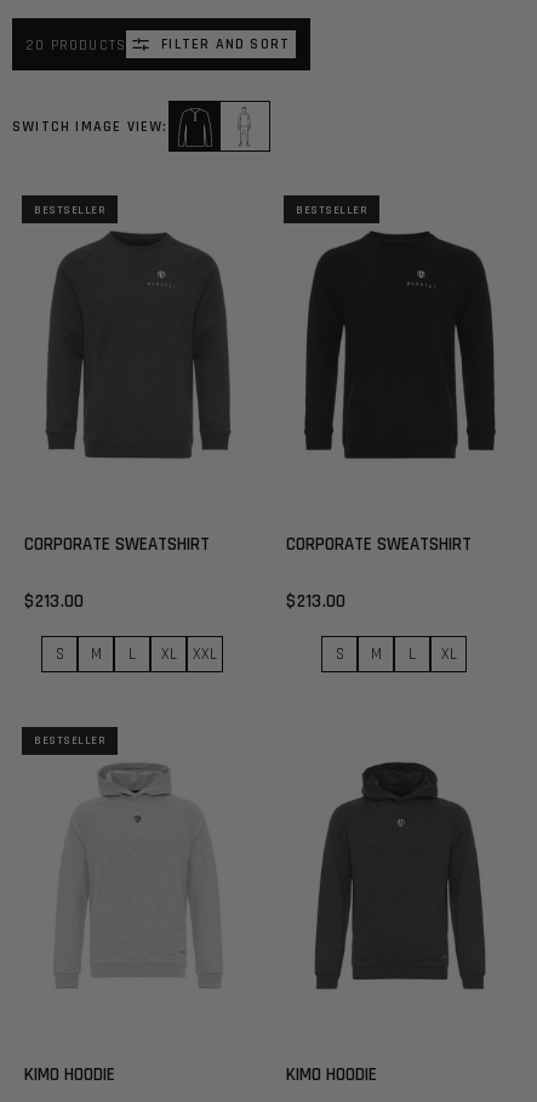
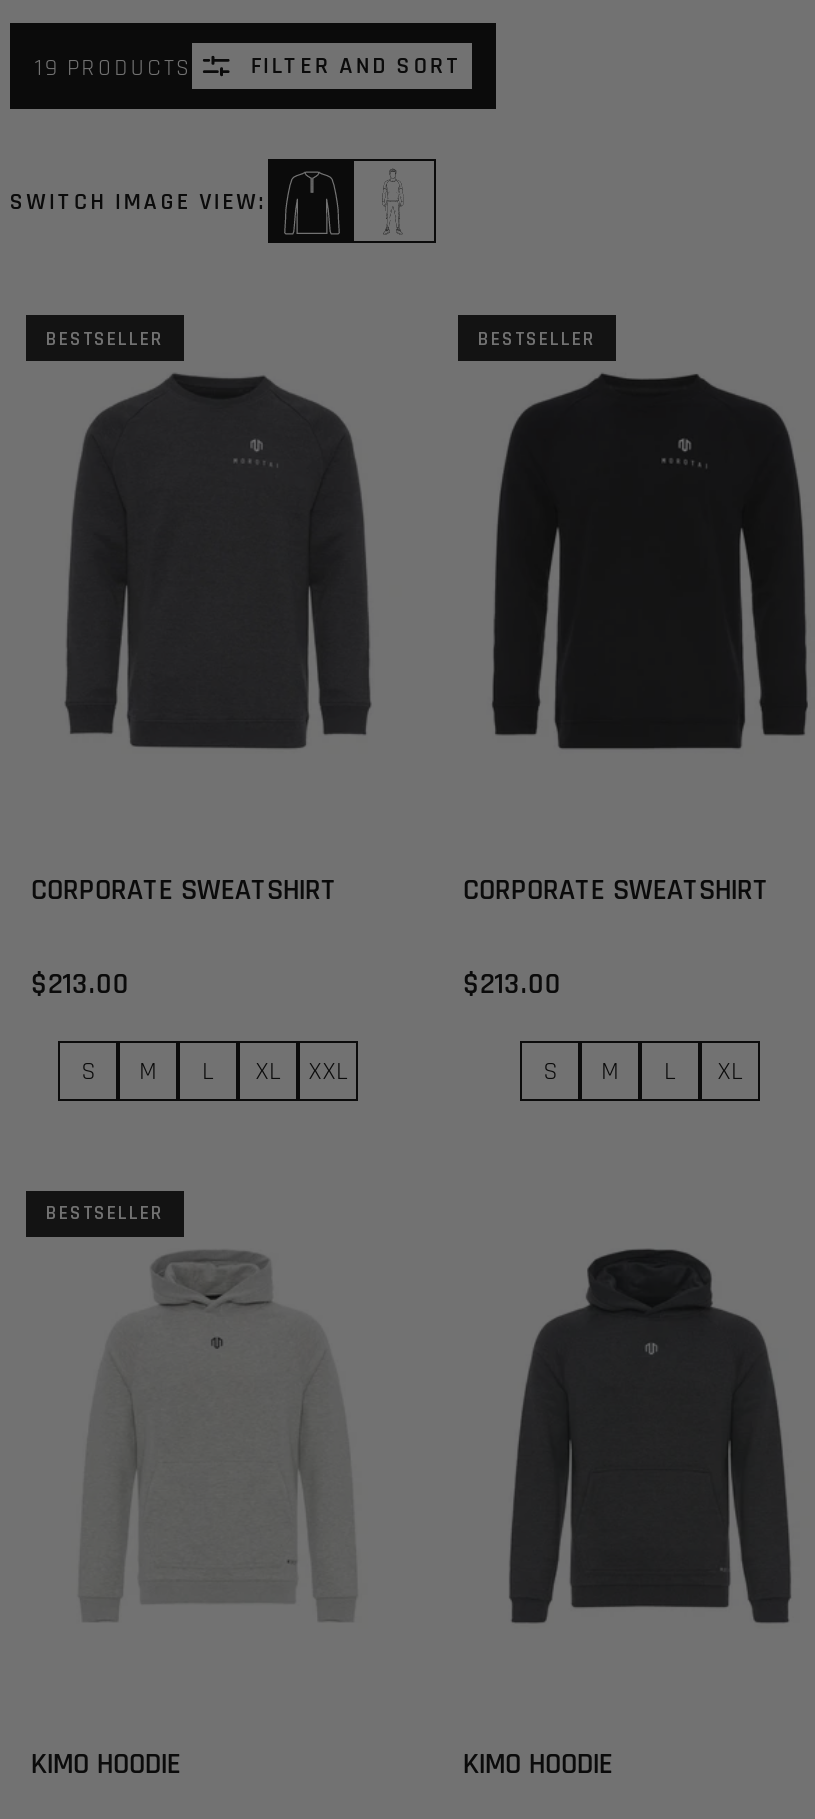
- 20 PRODUCTS FILTER AND SORT
+ 19 PRODUCTS FILTER AND SORT
